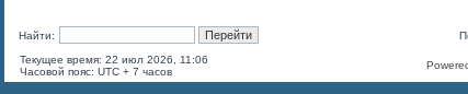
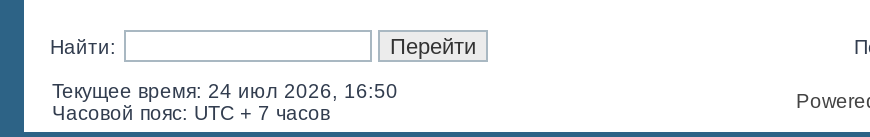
- Текущее время: 22 июл 2026, 11:06
+ Текущее время: 24 июл 2026, 16:50
